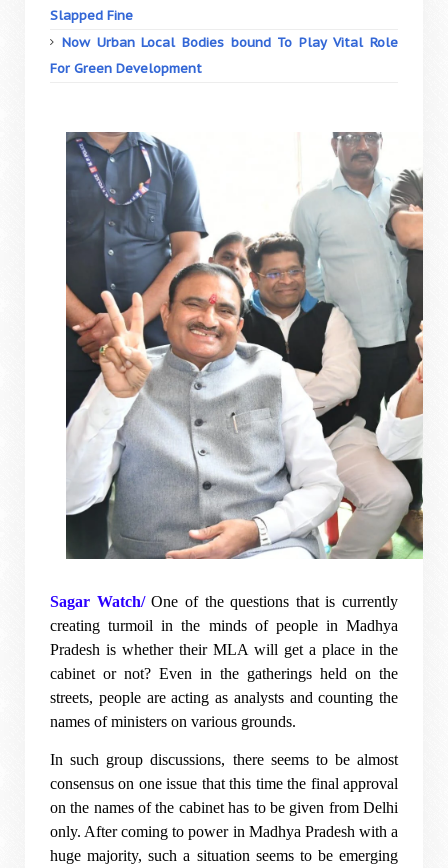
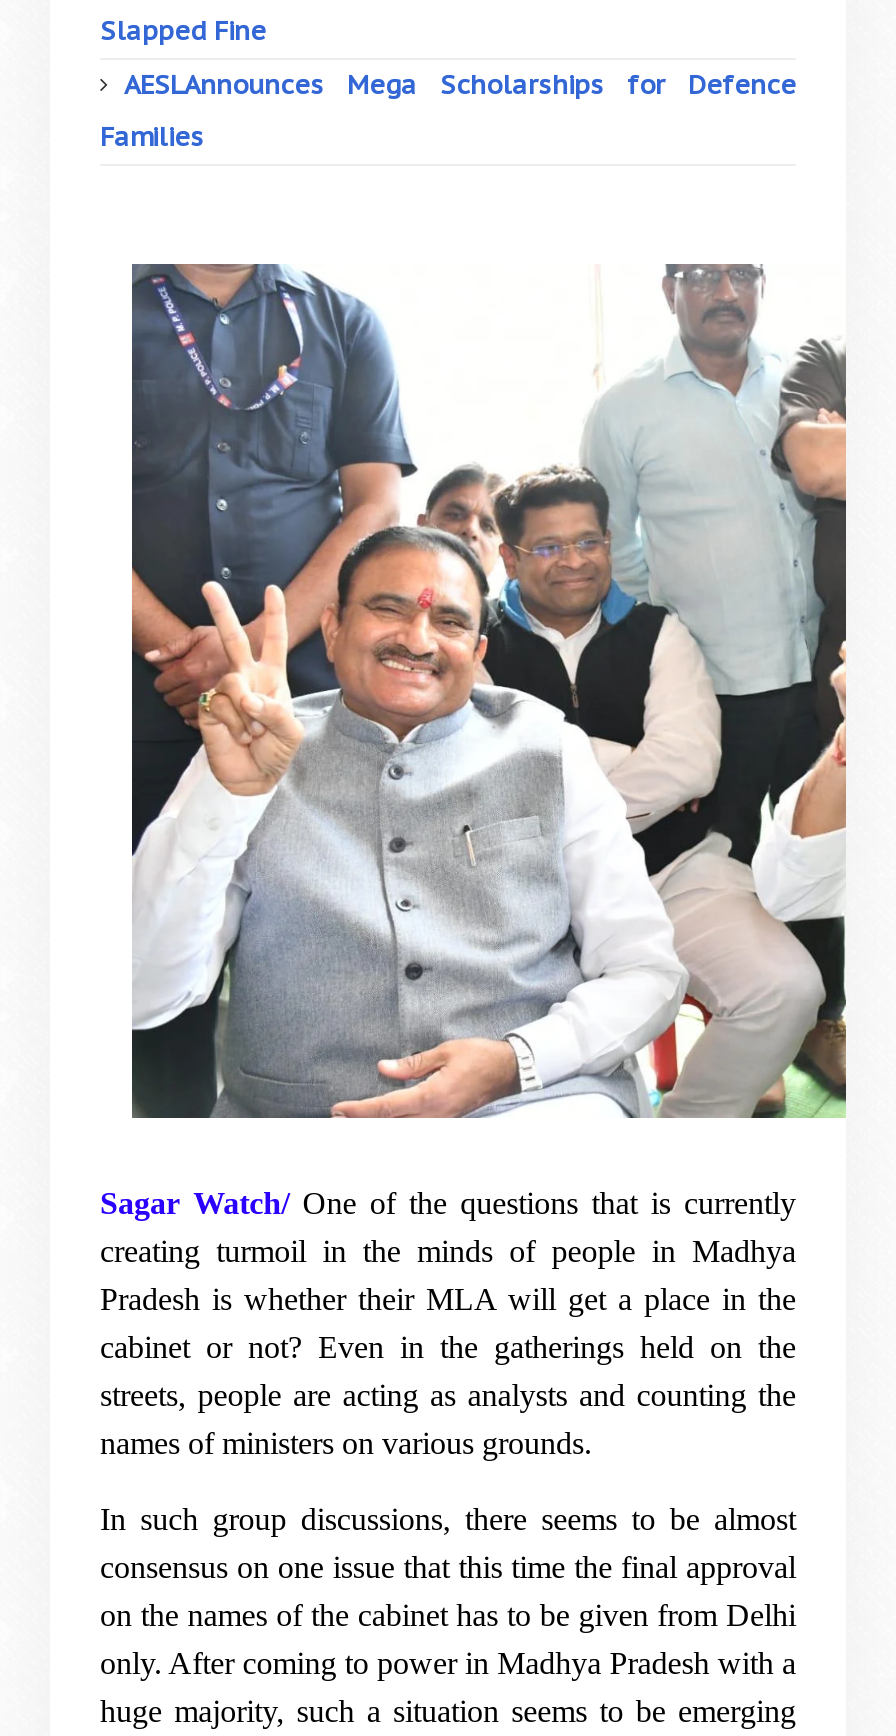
- Now Urban Local Bodies bound To Play Vital Role
+ AESLAnnounces Mega Scholarships for Defence

- For Green Development
+ Families
